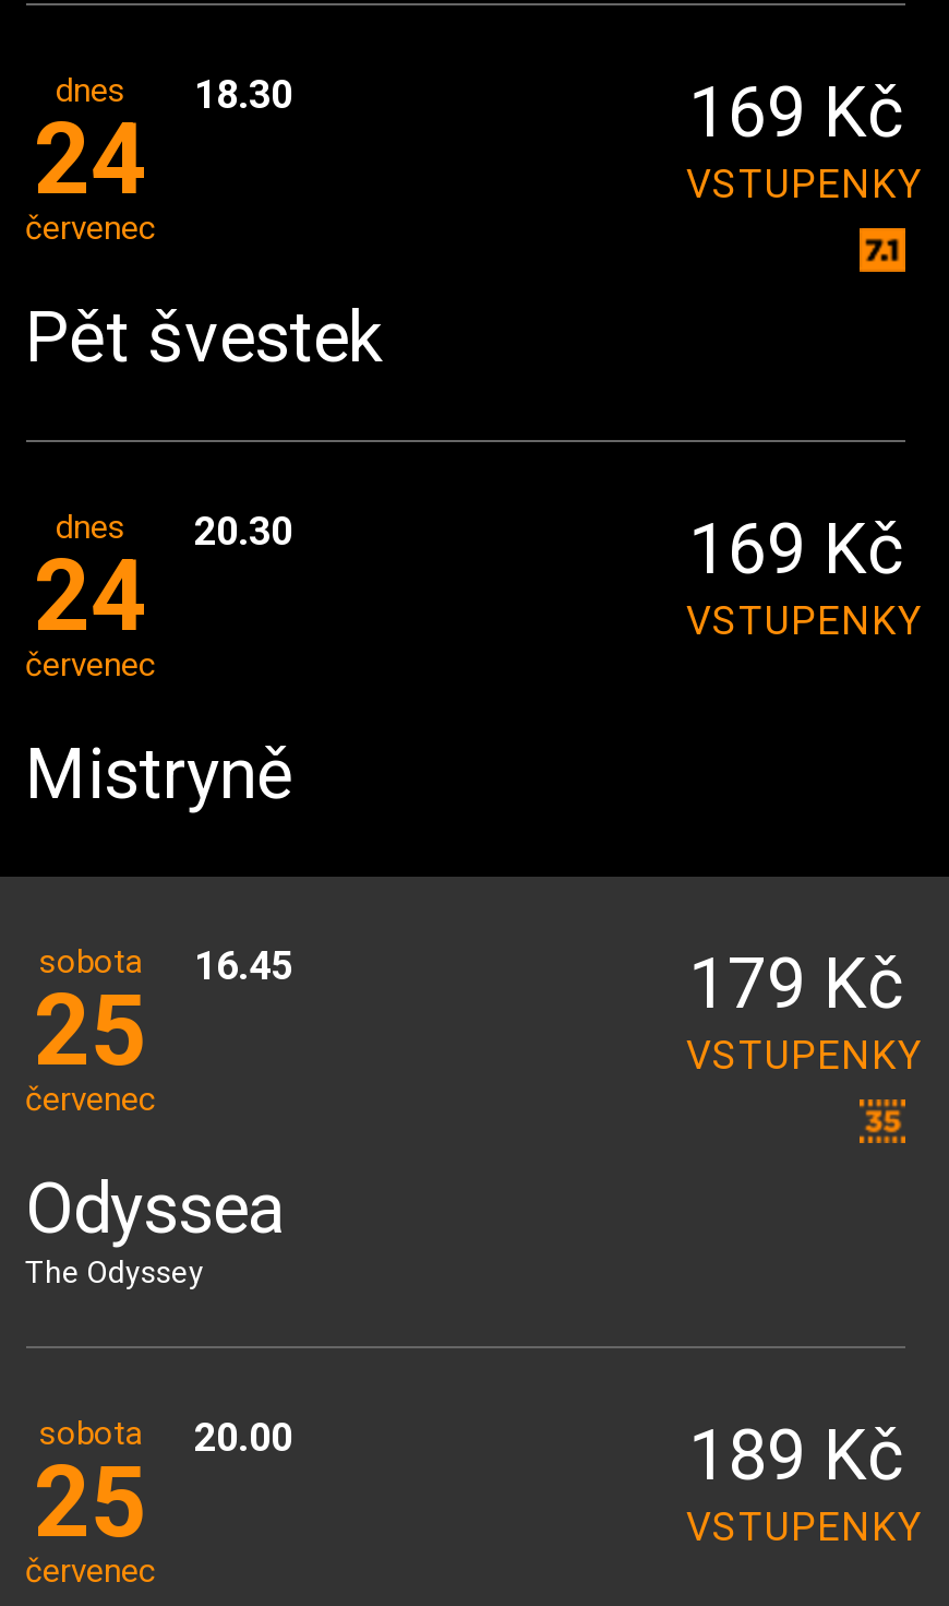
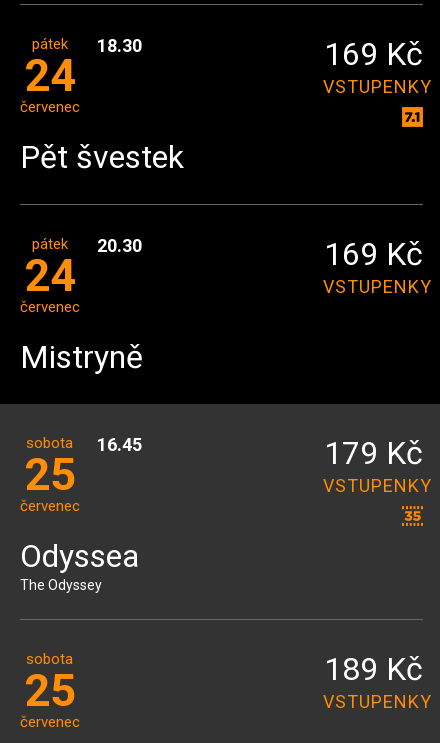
- dnes
+ pátek

- dnes
+ pátek

- 20.00
